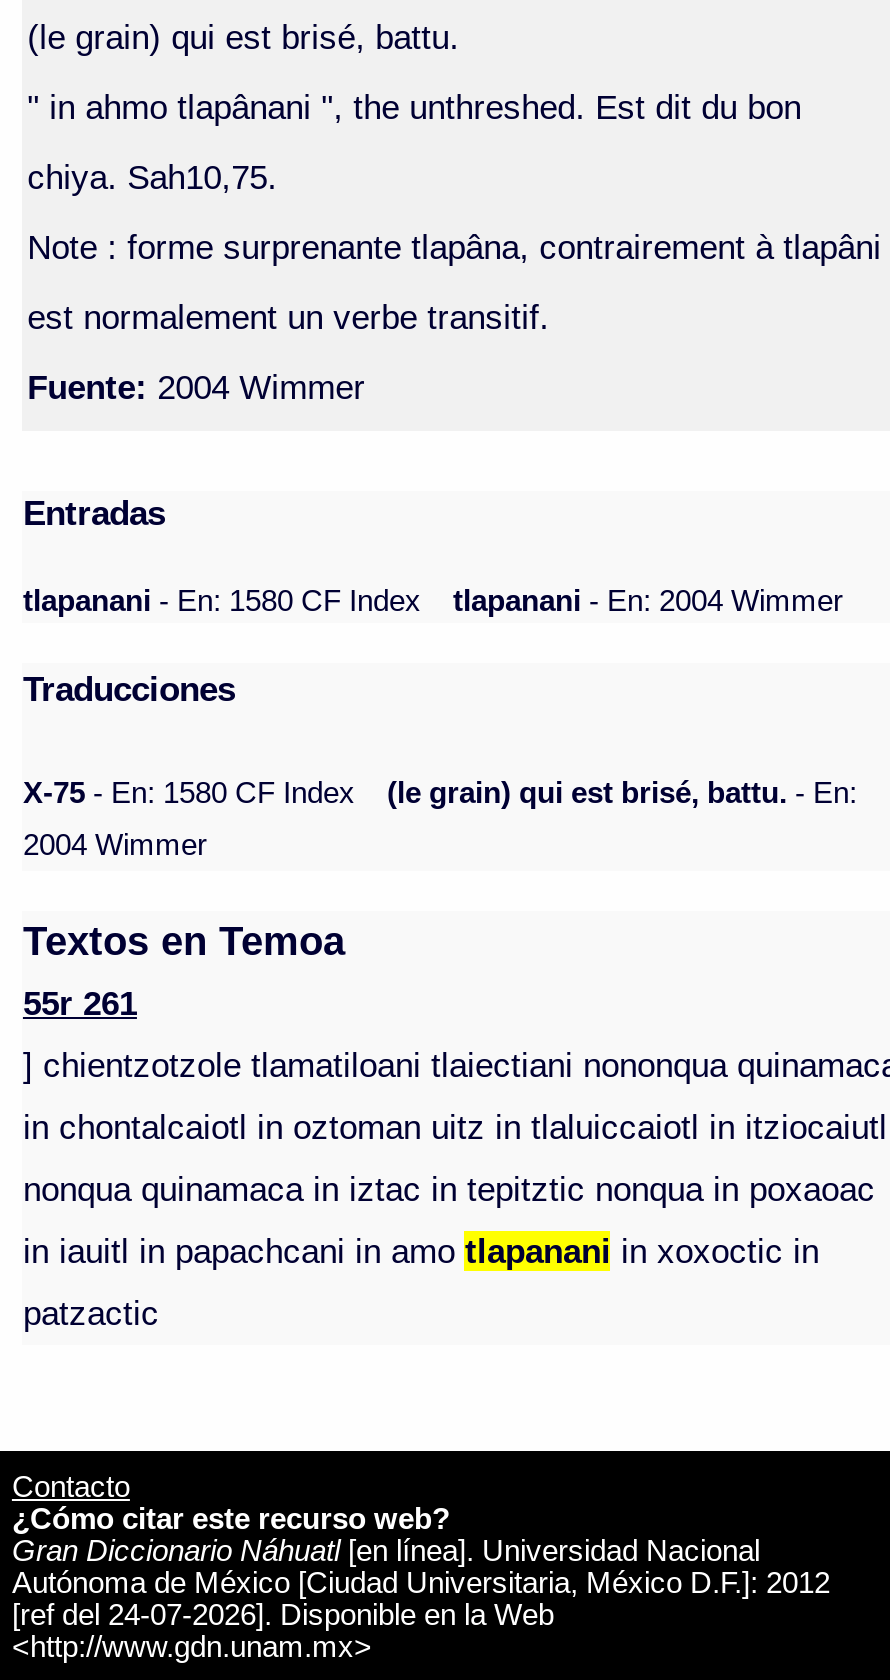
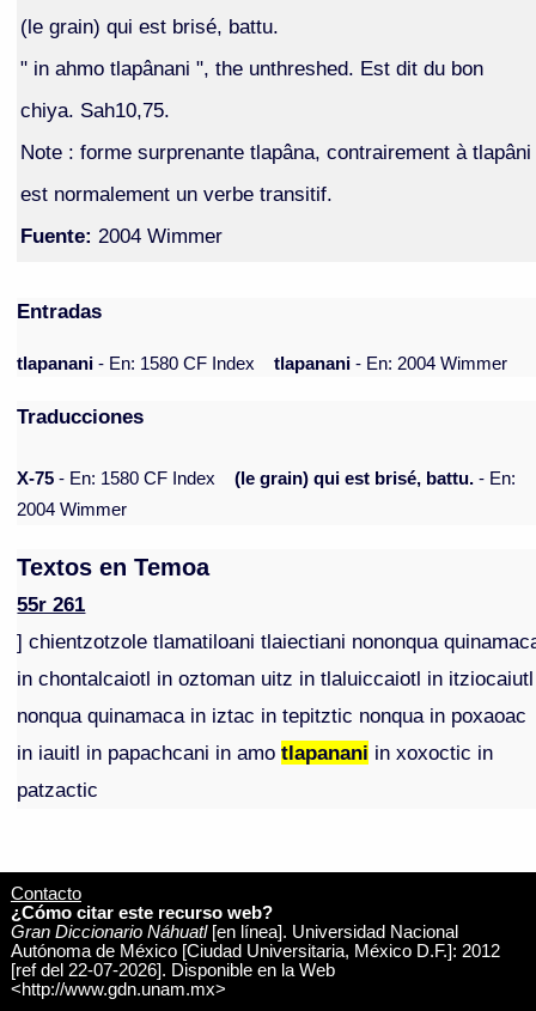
- [ref del 24-07-2026]. Disponible en la Web
+ [ref del 22-07-2026]. Disponible en la Web
